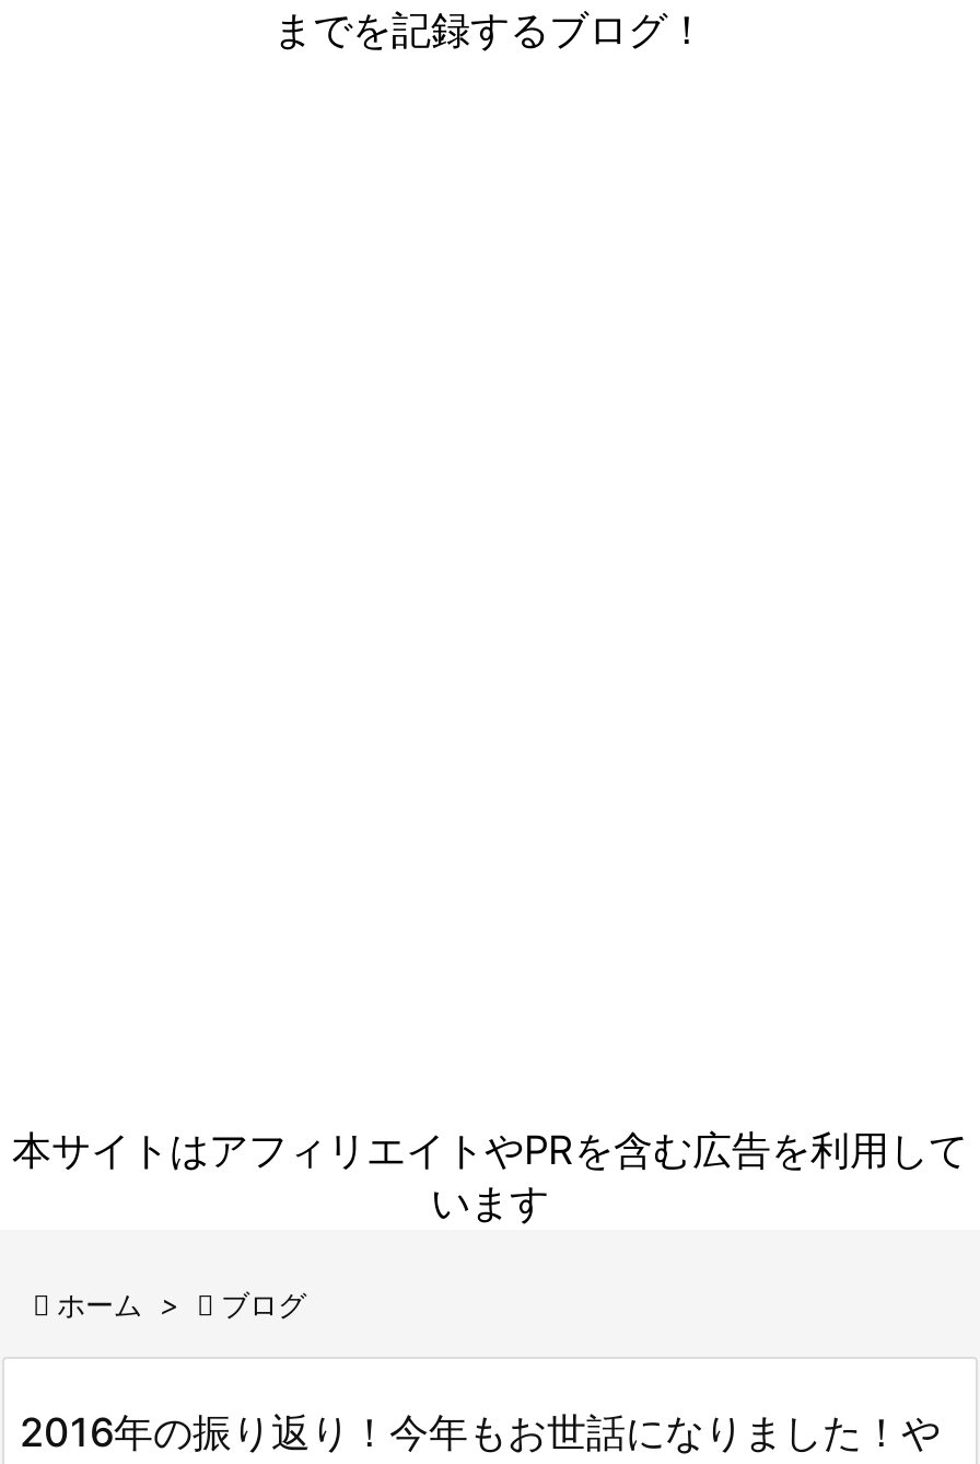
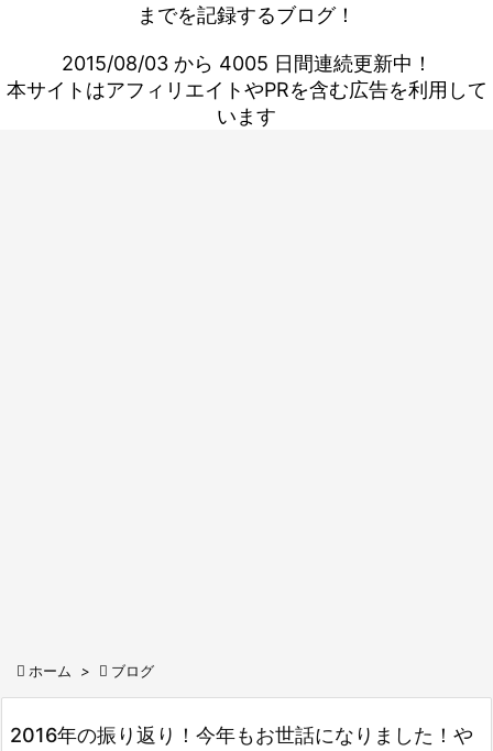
+ 2015/08/03 から 4005 日間連続更新中！

moved up: 本サイトはアフィリエイトやPRを含む広告を利用して | います
